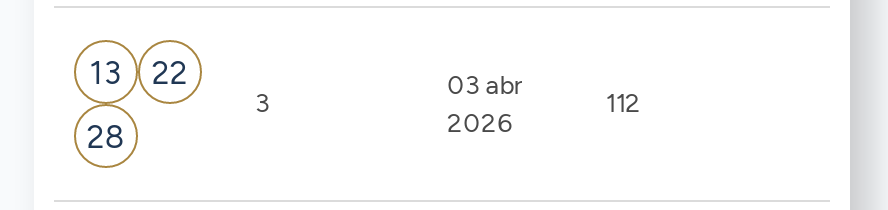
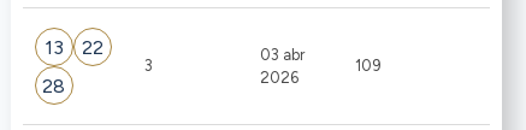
- 112
+ 109
